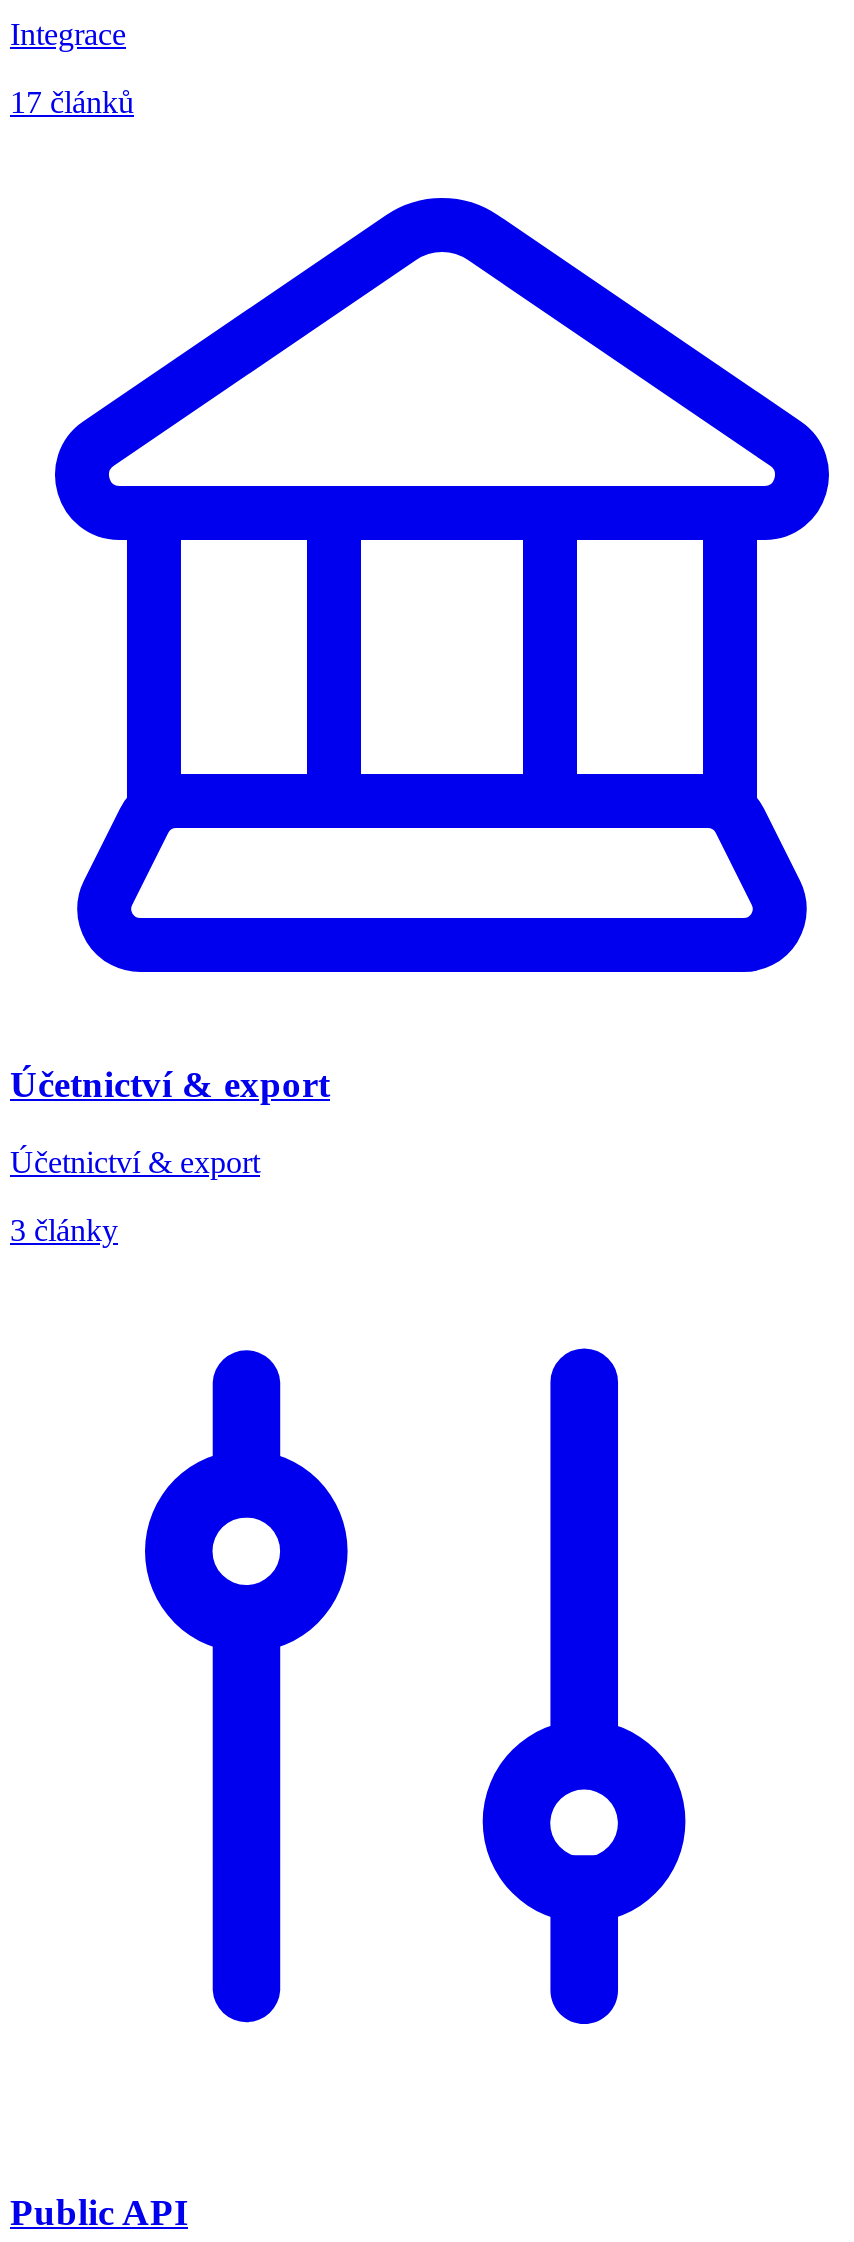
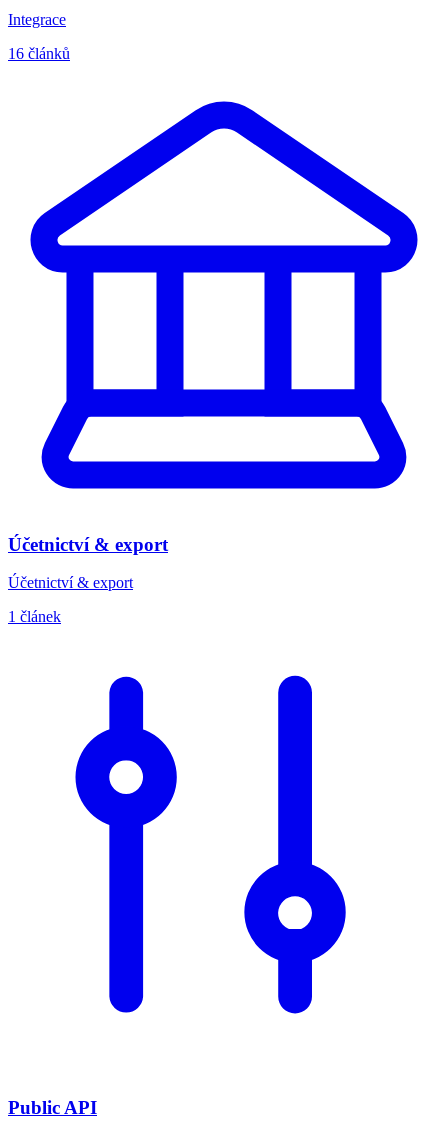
- 17 článků
+ 16 článků

- 3 články
+ 1 článek
